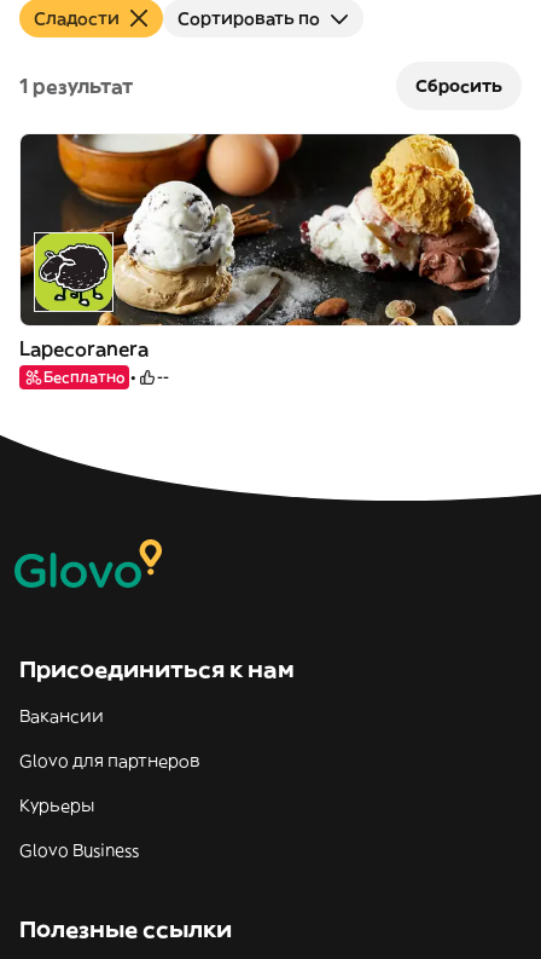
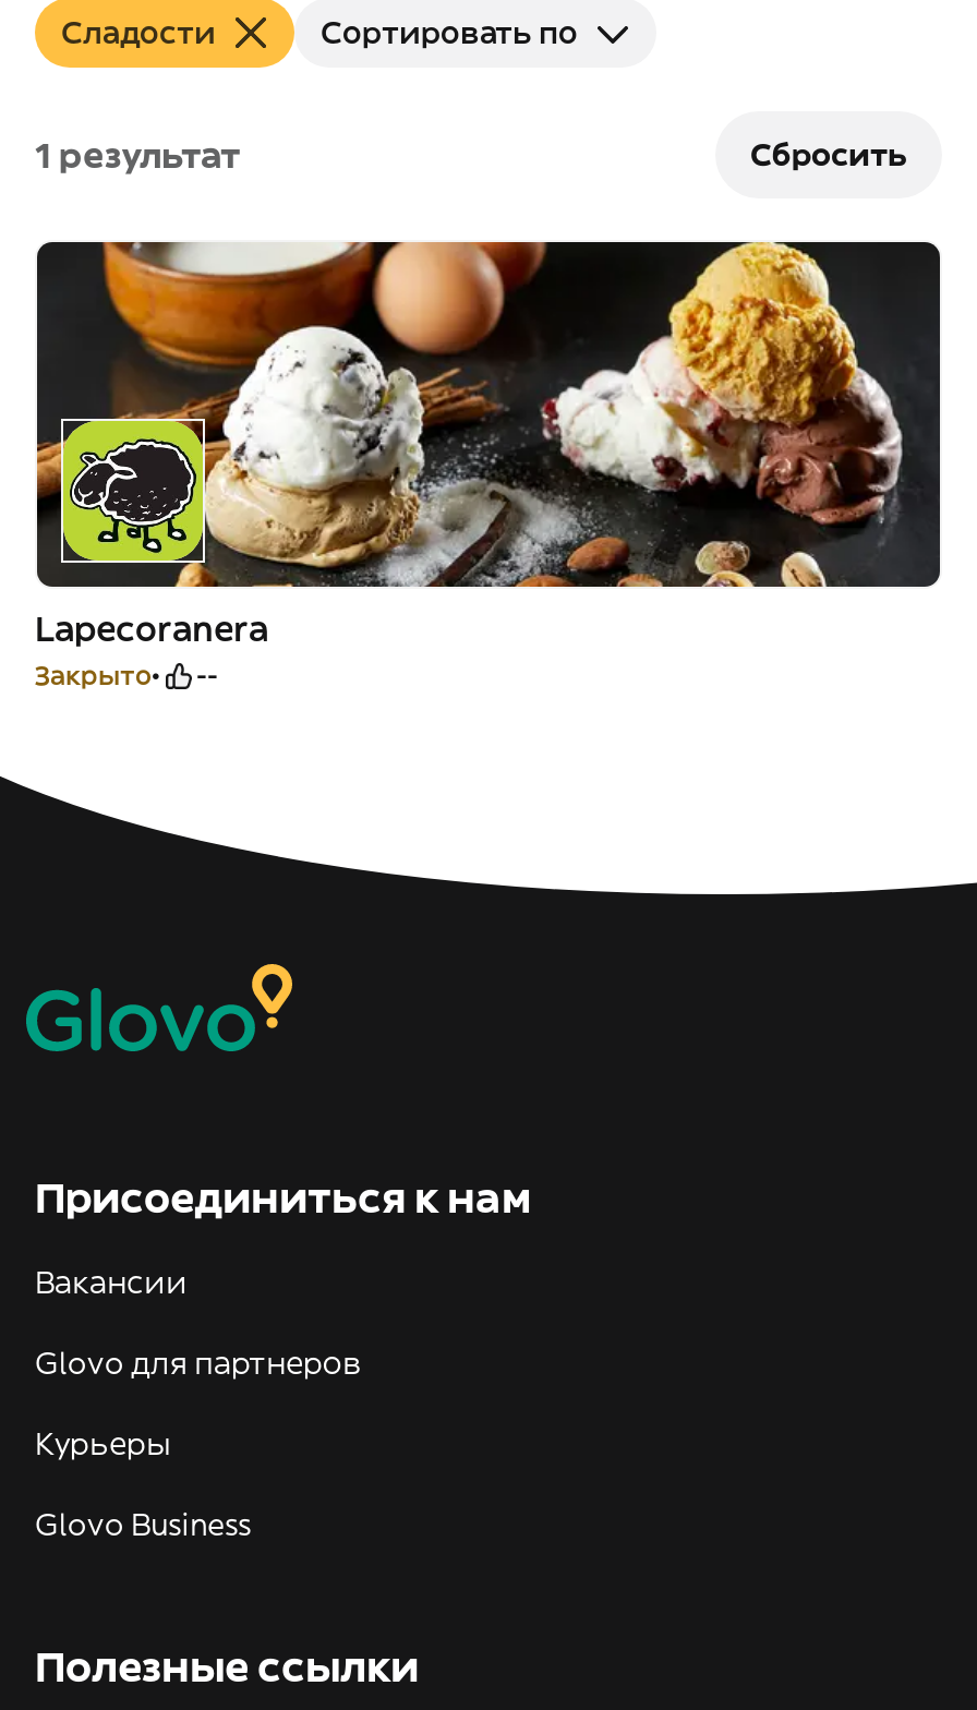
- Бесплатно
+ Закрыто
